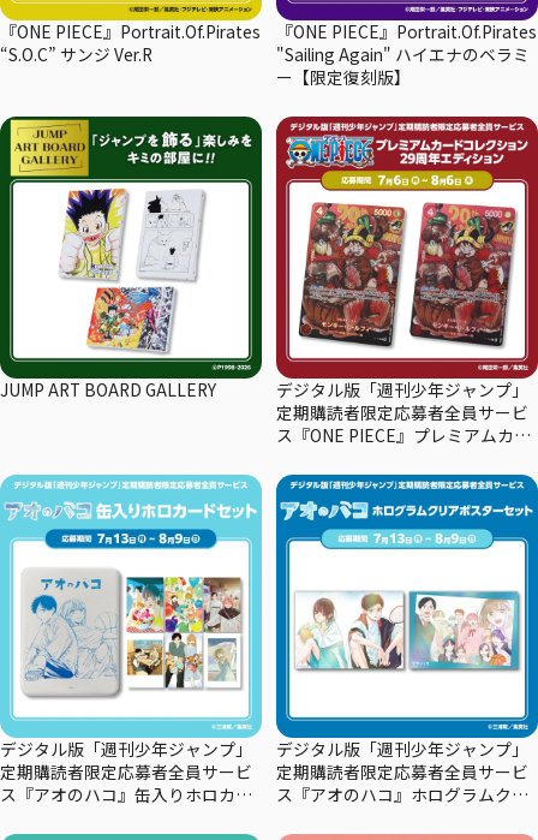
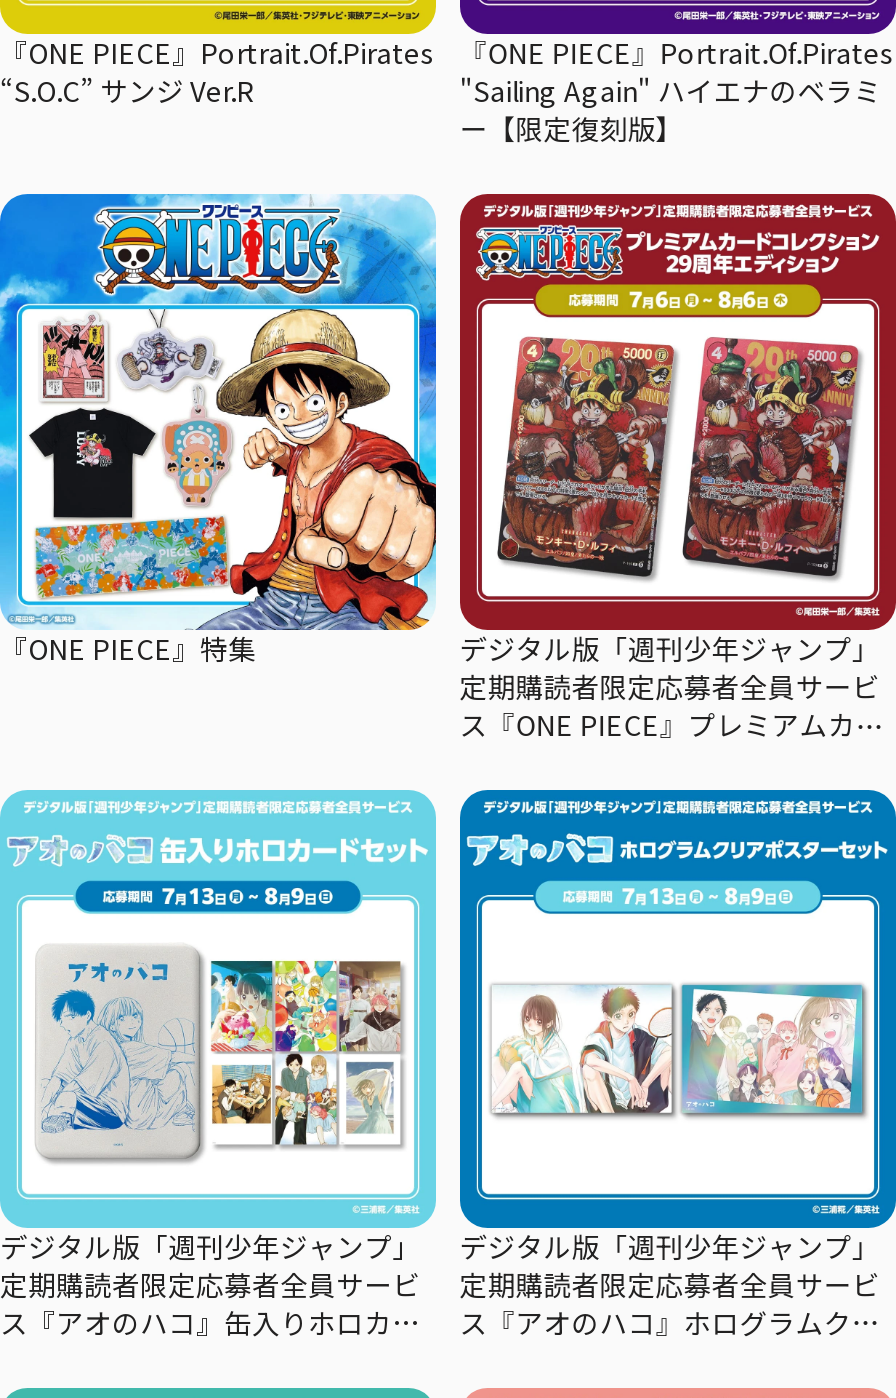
- [image]
- JUMP ART BOARD GALLERY
+ [image]
+ 『ONE PIECE』特集
